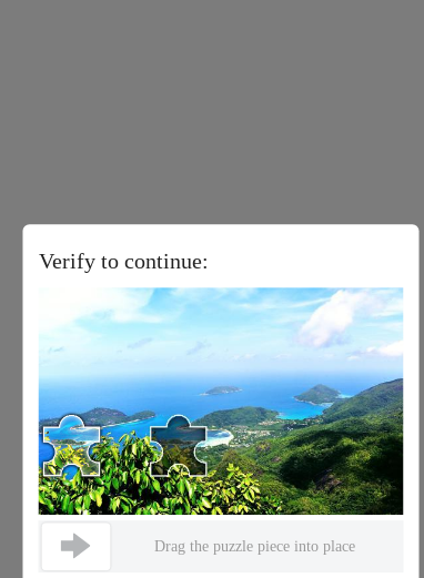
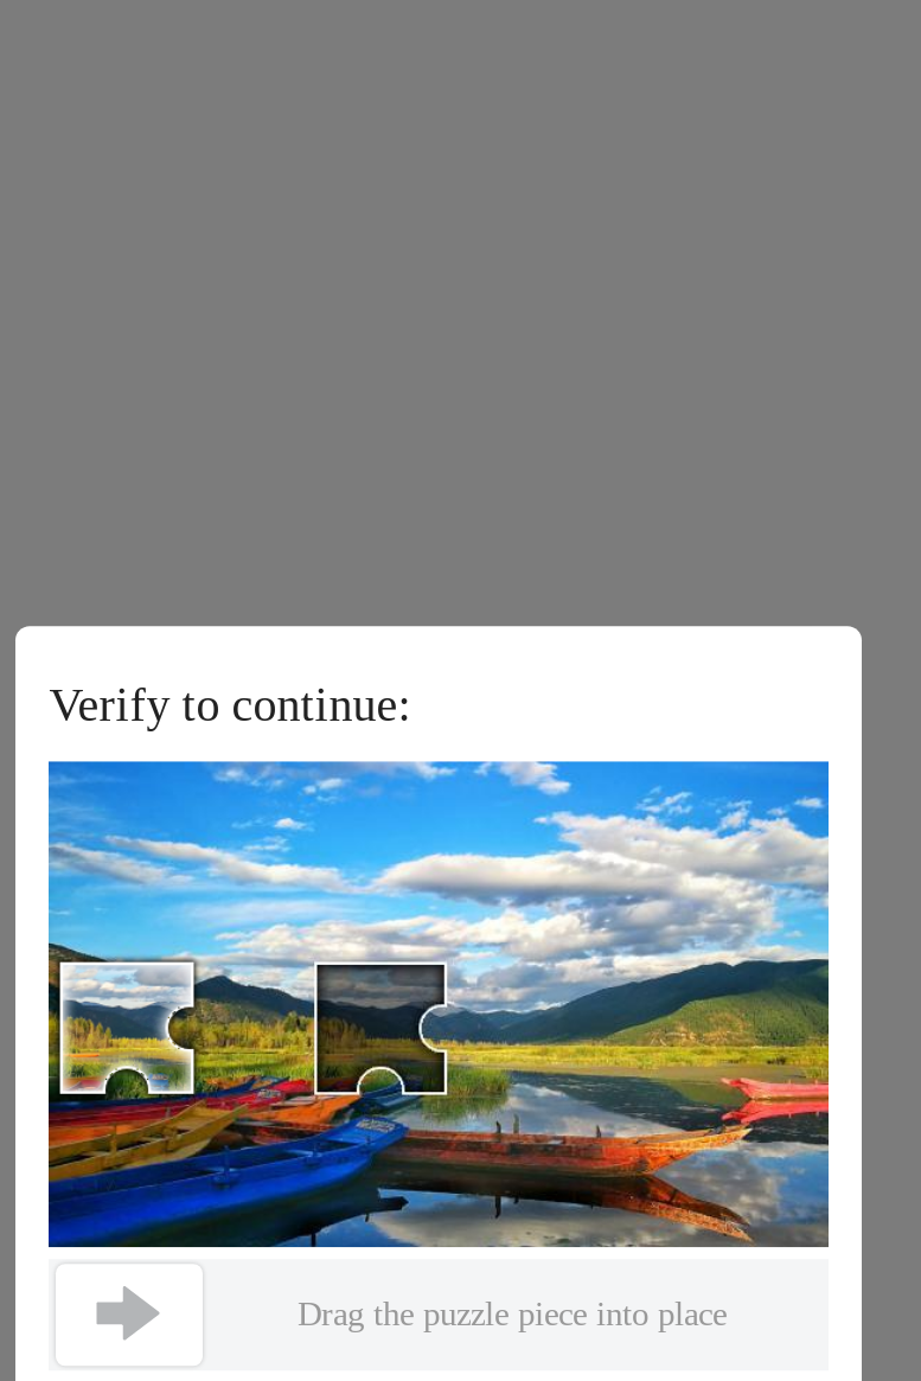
- [image]
+ [image]
